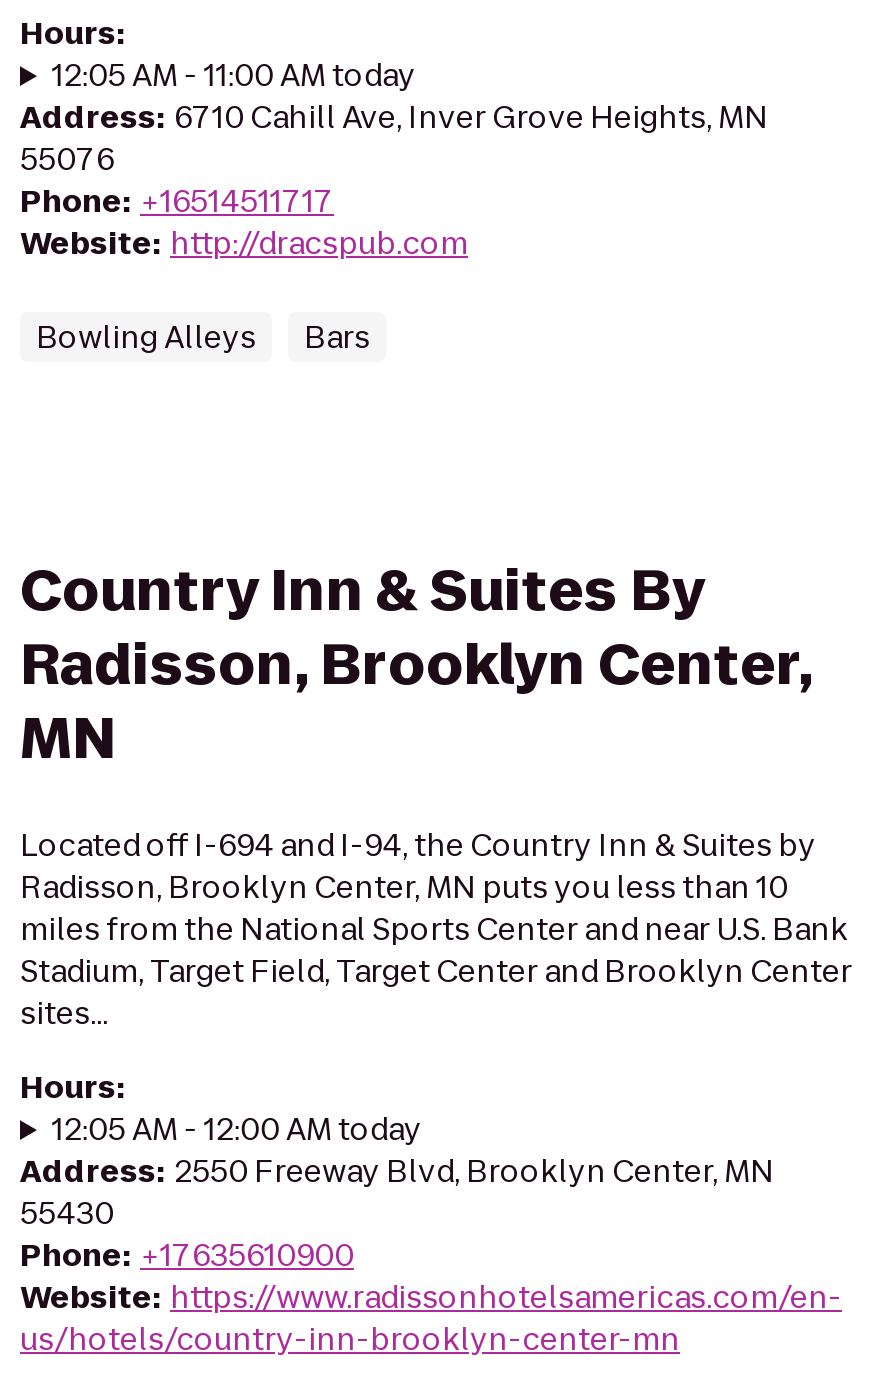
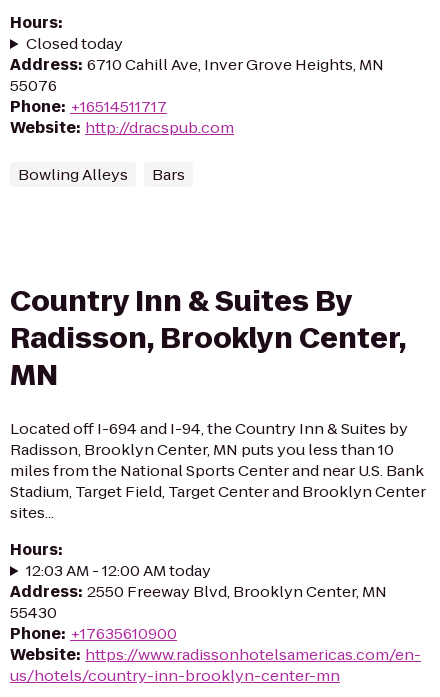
- 12:05 AM - 11:00 AM today
+ Closed today

- 12:05 AM - 12:00 AM today
+ 12:03 AM - 12:00 AM today
